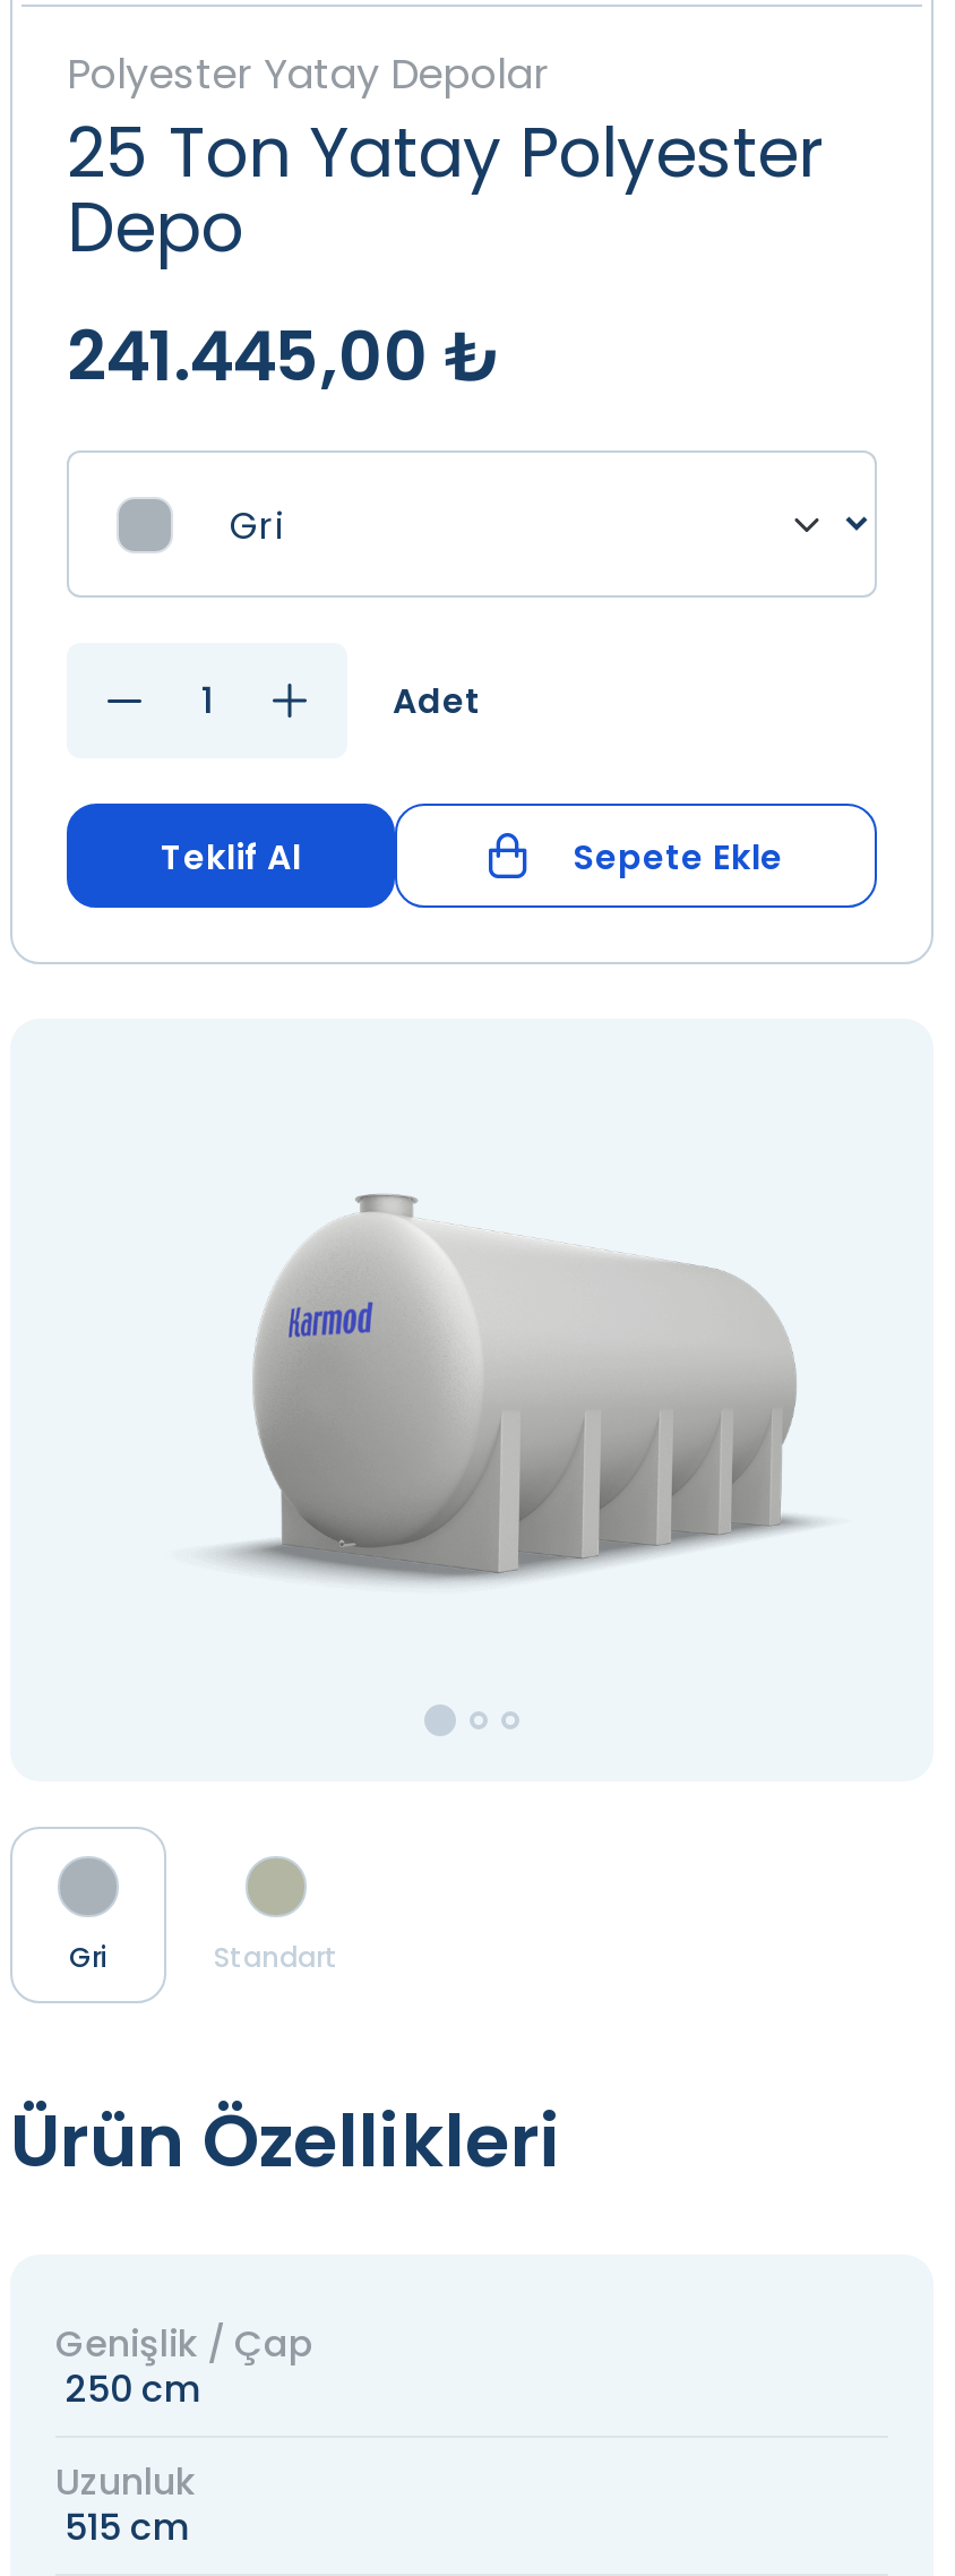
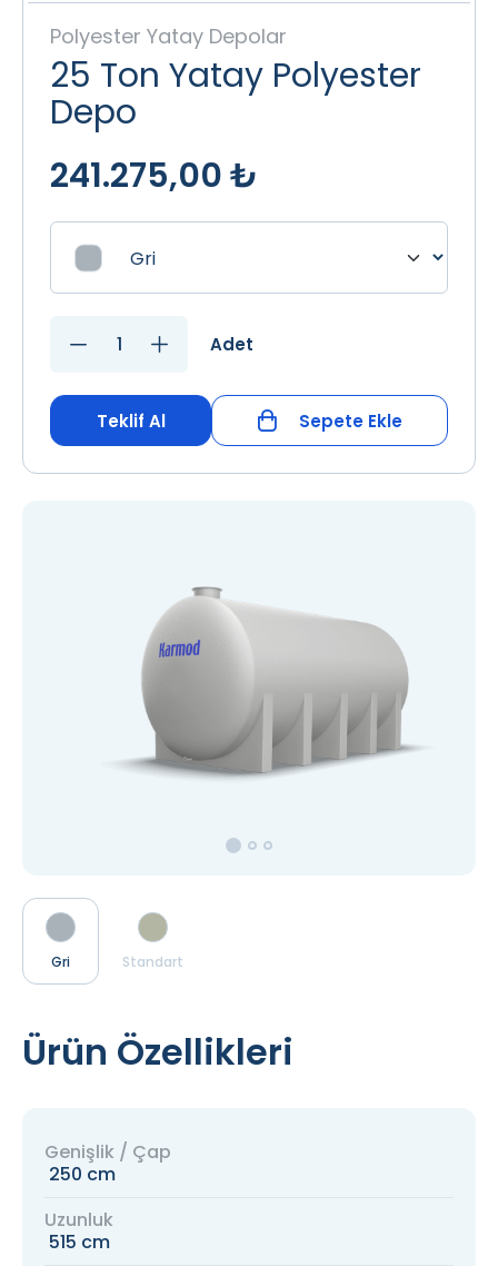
- 241.445,00 ₺
+ 241.275,00 ₺
